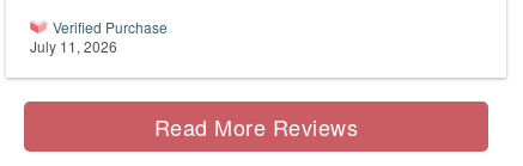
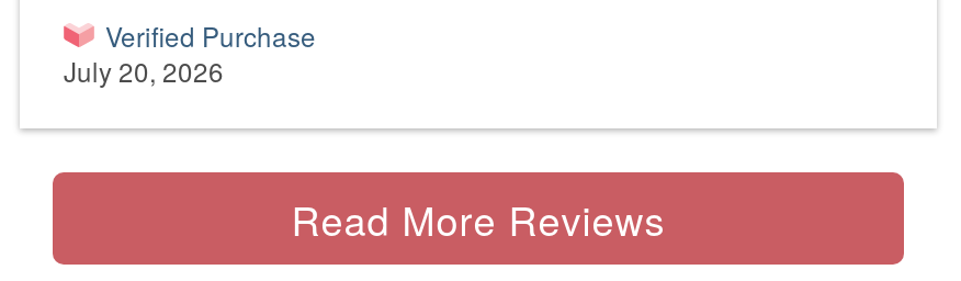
- July 11, 2026
+ July 20, 2026
